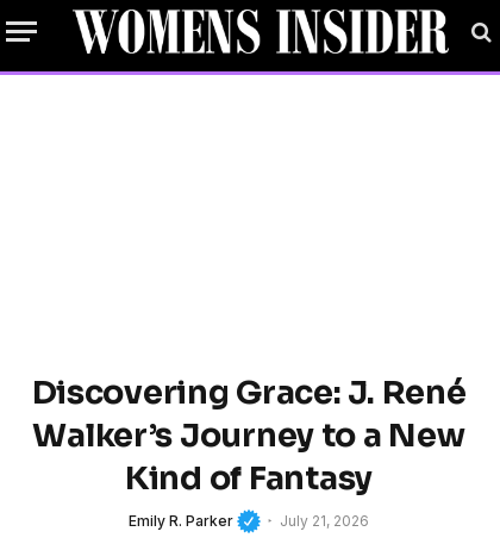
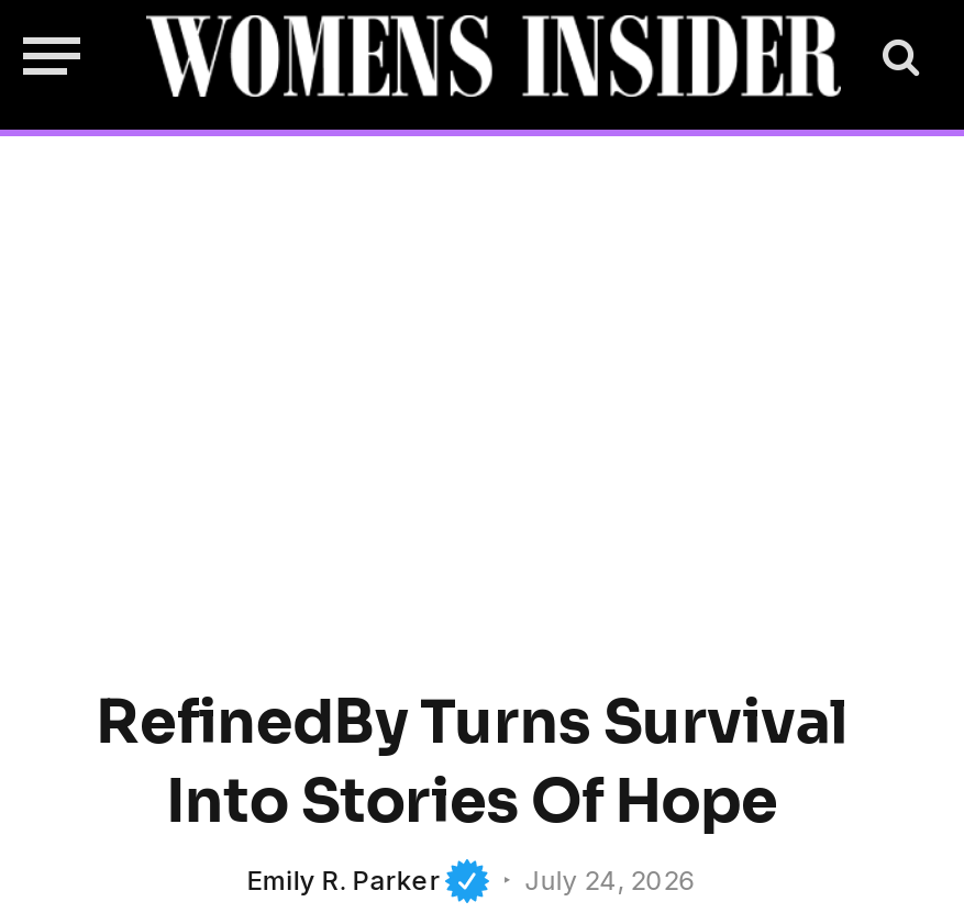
- Discovering Grace: J. René
- Walker’s Journey to a New
- Kind of Fantasy
+ RefinedBy Turns Survival
+ Into Stories Of Hope

- July 21, 2026
+ July 24, 2026
